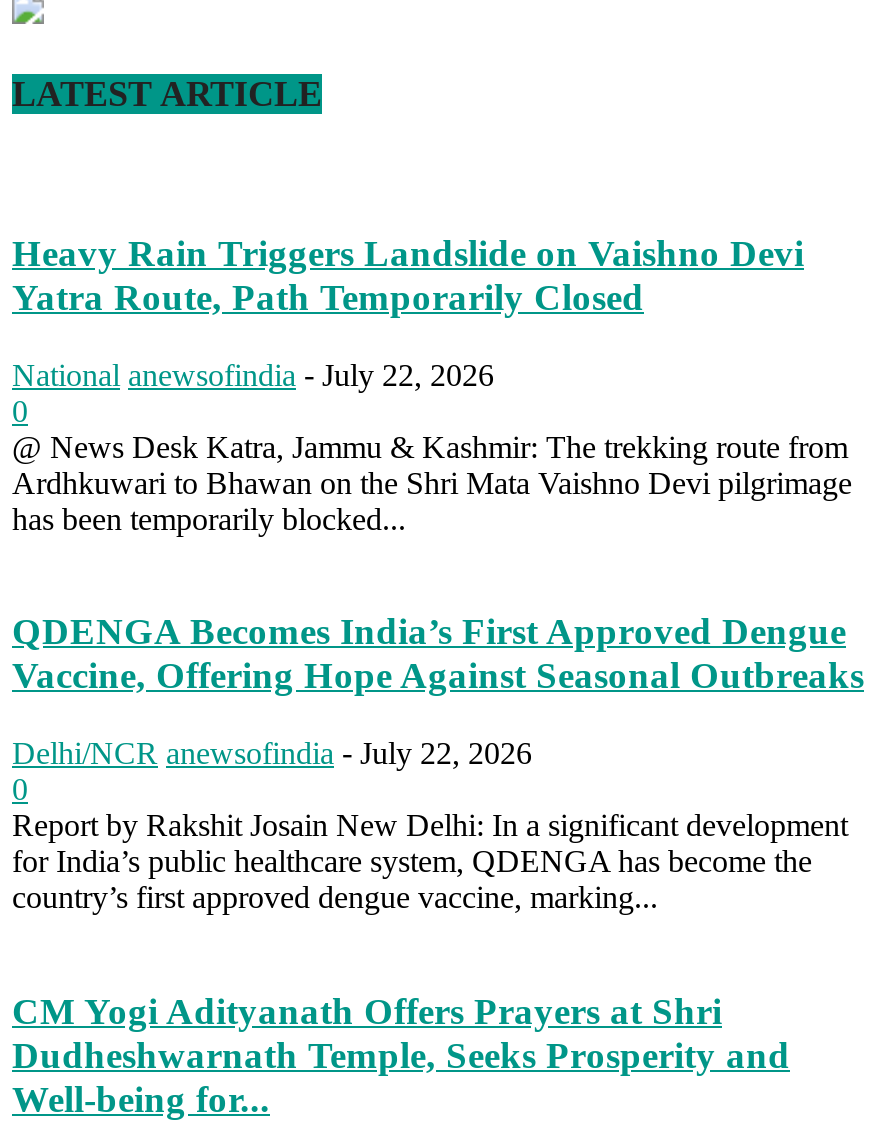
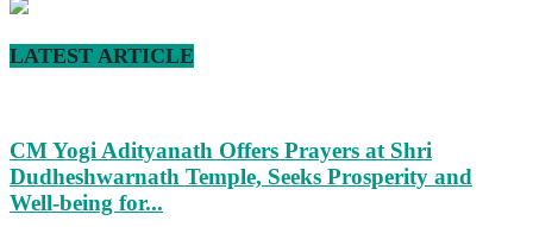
- Heavy Rain Triggers Landslide on Vaishno Devi
- Yatra Route, Path Temporarily Closed
- National anewsofindia - July 22, 2026
- 0
- @ News Desk Katra, Jammu & Kashmir: The trekking route from
- Ardhkuwari to Bhawan on the Shri Mata Vaishno Devi pilgrimage
- has been temporarily blocked...
- QDENGA Becomes India’s First Approved Dengue
- Vaccine, Offering Hope Against Seasonal Outbreaks
- Delhi/NCR anewsofindia - July 22, 2026
- 0
- Report by Rakshit Josain New Delhi: In a significant development
- for India’s public healthcare system, QDENGA has become the
- country’s first approved dengue vaccine, marking...
